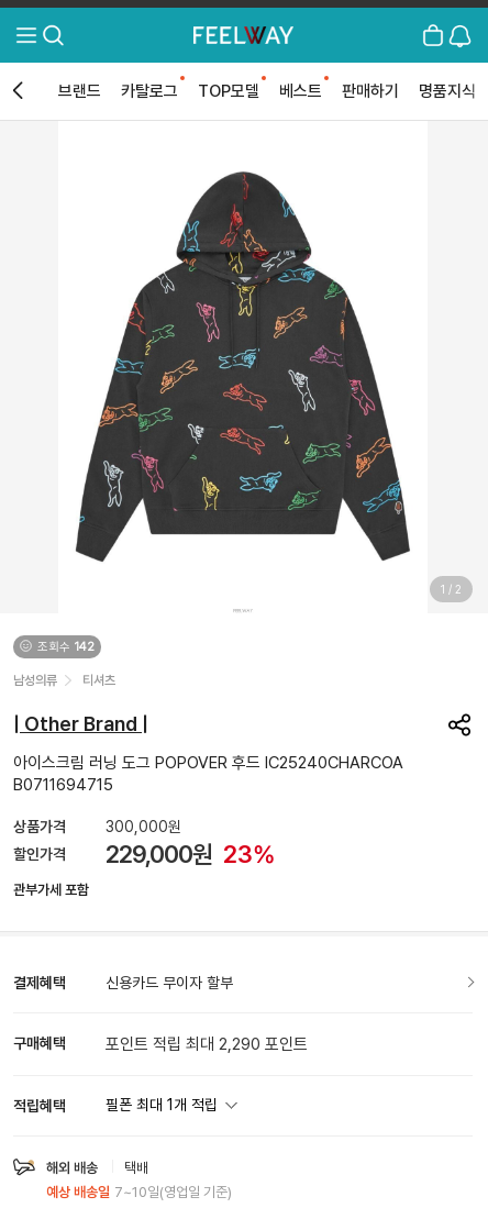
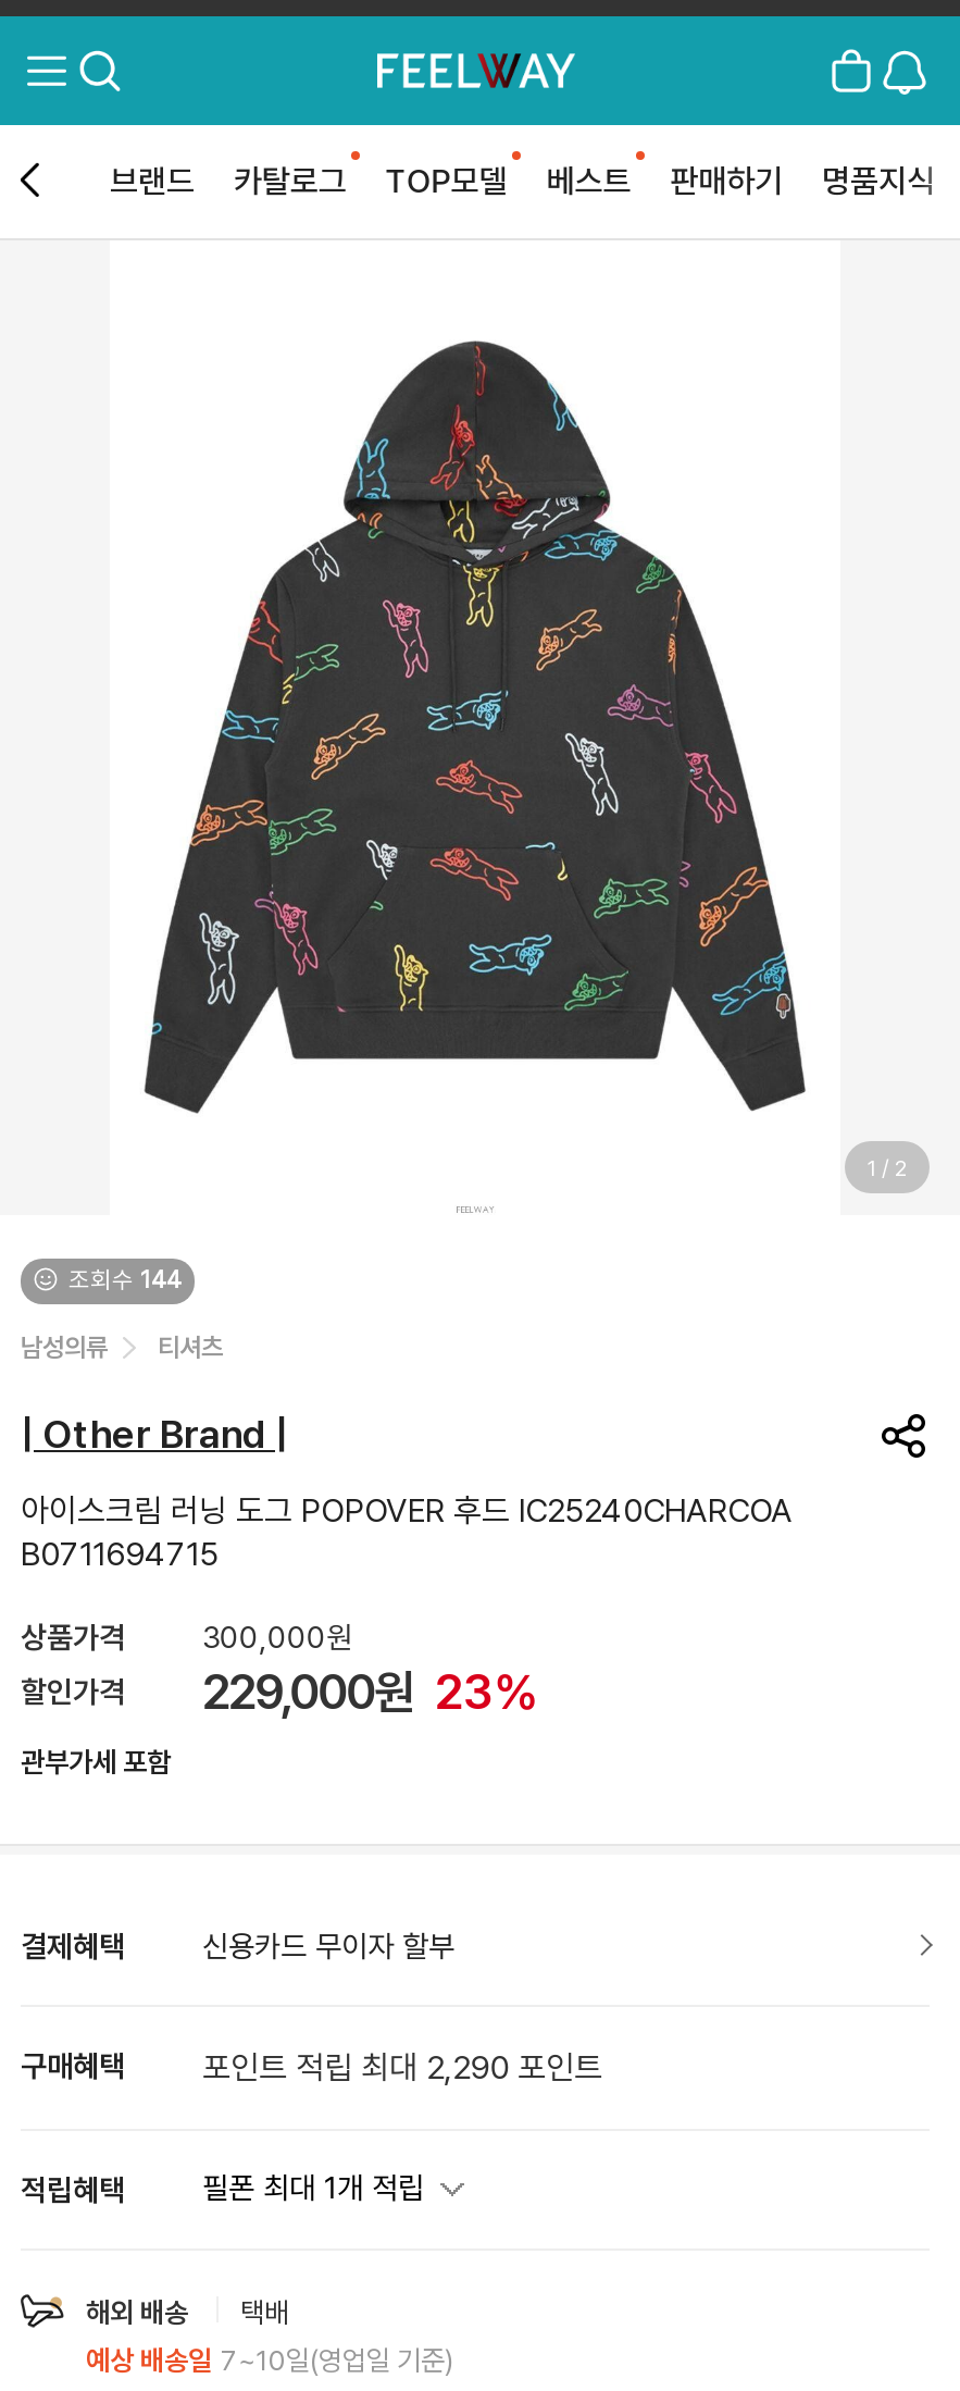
- 조회수 142
+ 조회수 144
